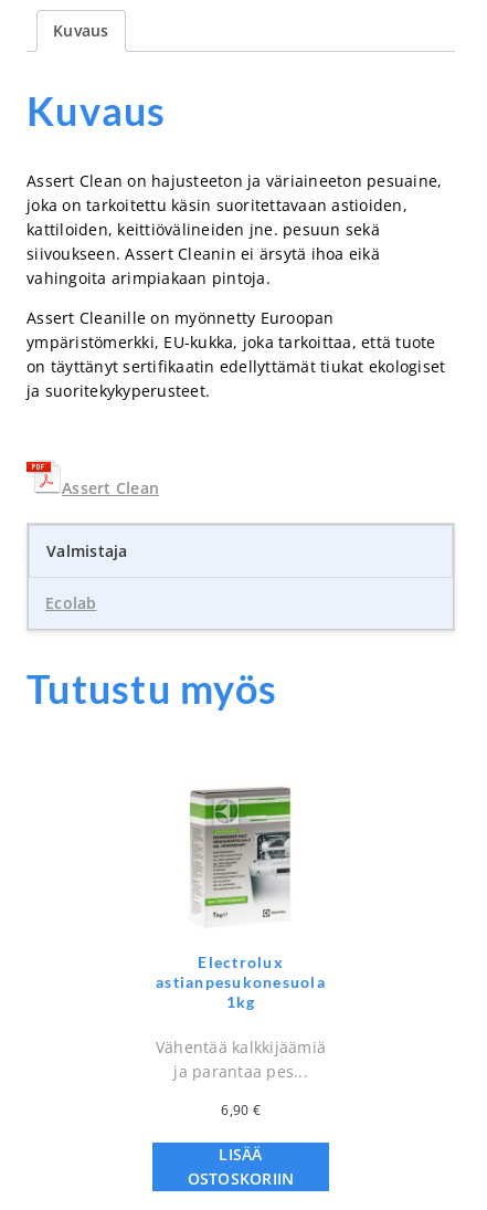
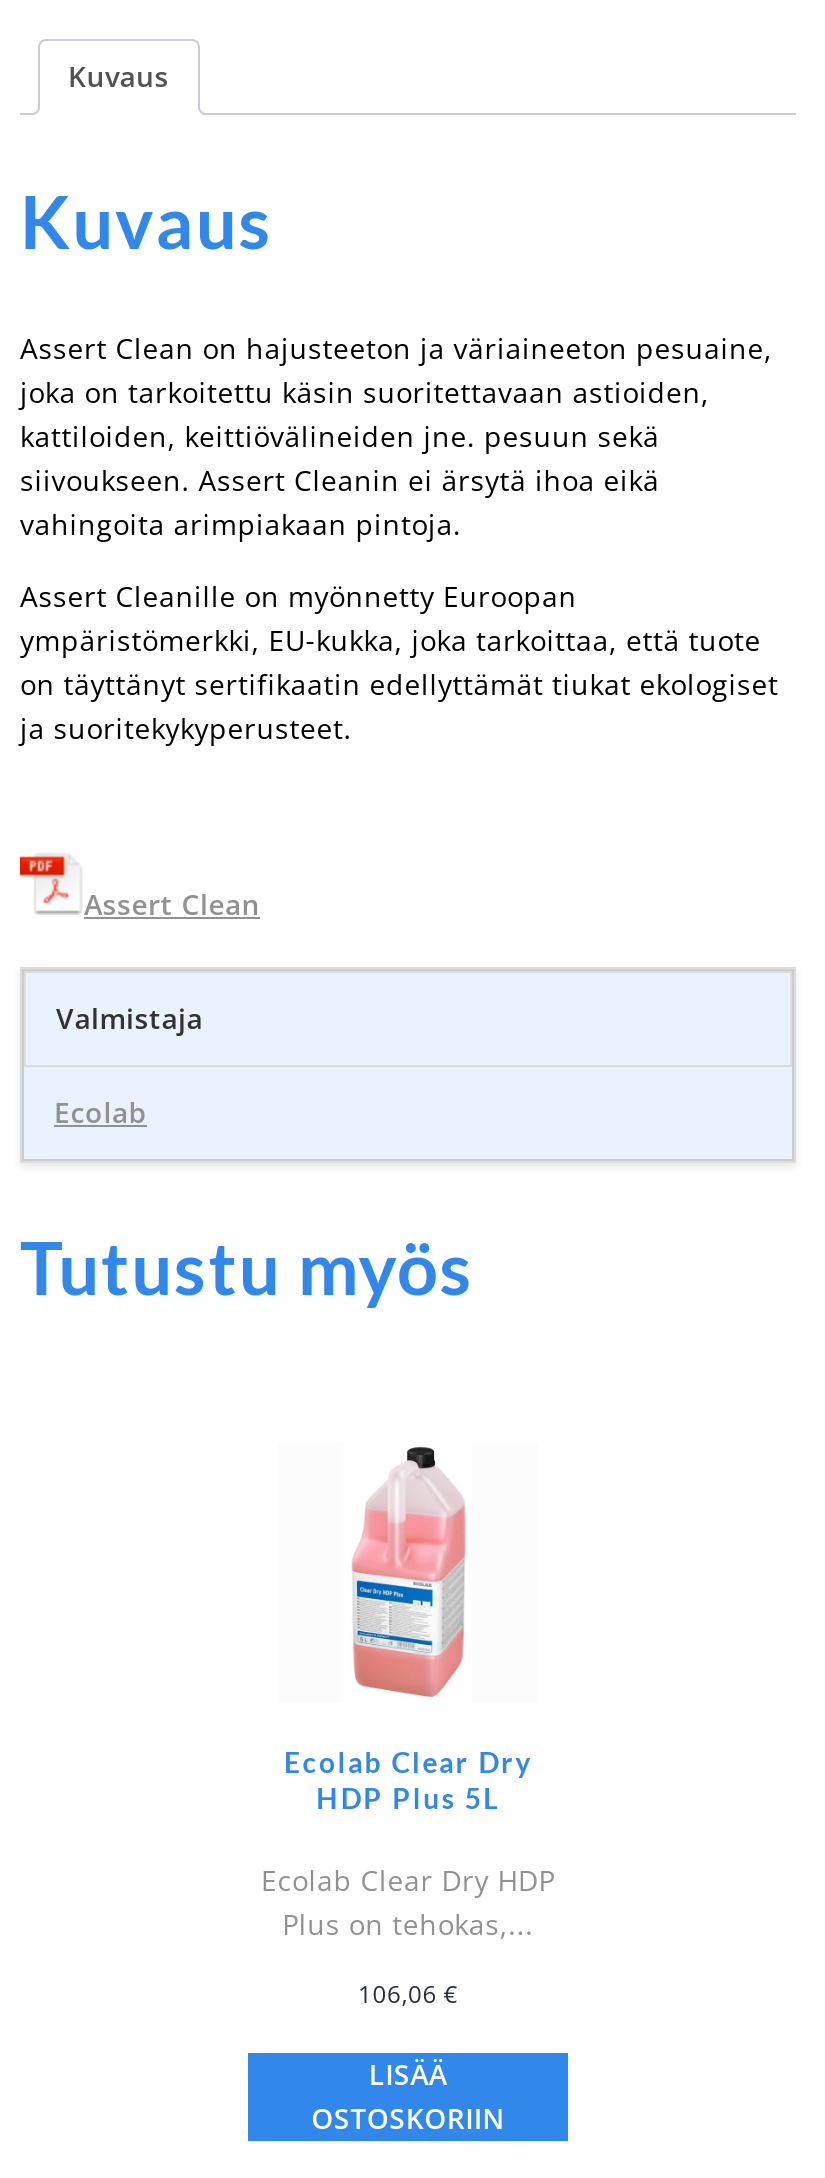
- [image]
- Electrolux
- astianpesukonesuola
- 1kg
+ [image]
+ Ecolab Clear Dry
+ HDP Plus 5L

- Vähentää kalkkijäämiä
- ja parantaa pes...
+ Ecolab Clear Dry HDP
+ Plus on tehokas,...

- 6,90 €
+ 106,06 €
